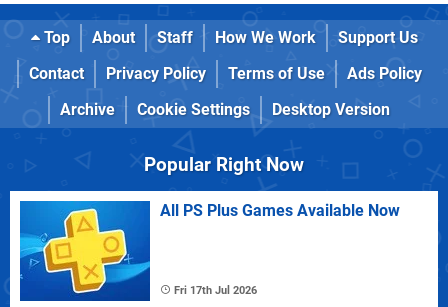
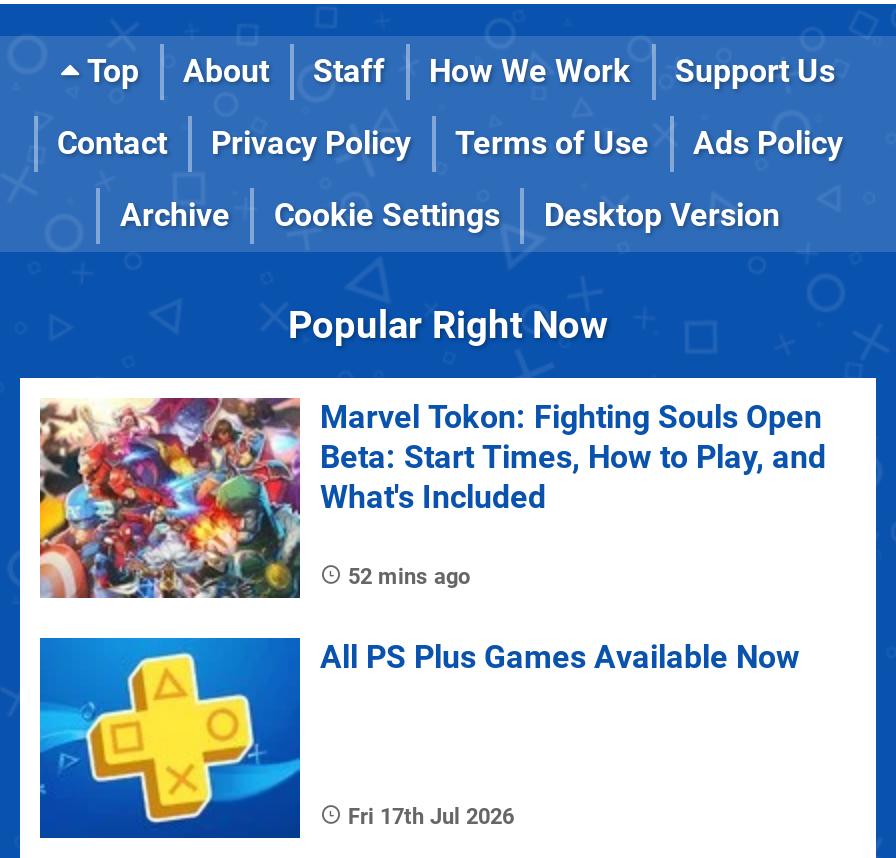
+ [image]
+ Marvel Tokon: Fighting Souls Open
+ Beta: Start Times, How to Play, and
+ What's Included
+ 52 mins ago
